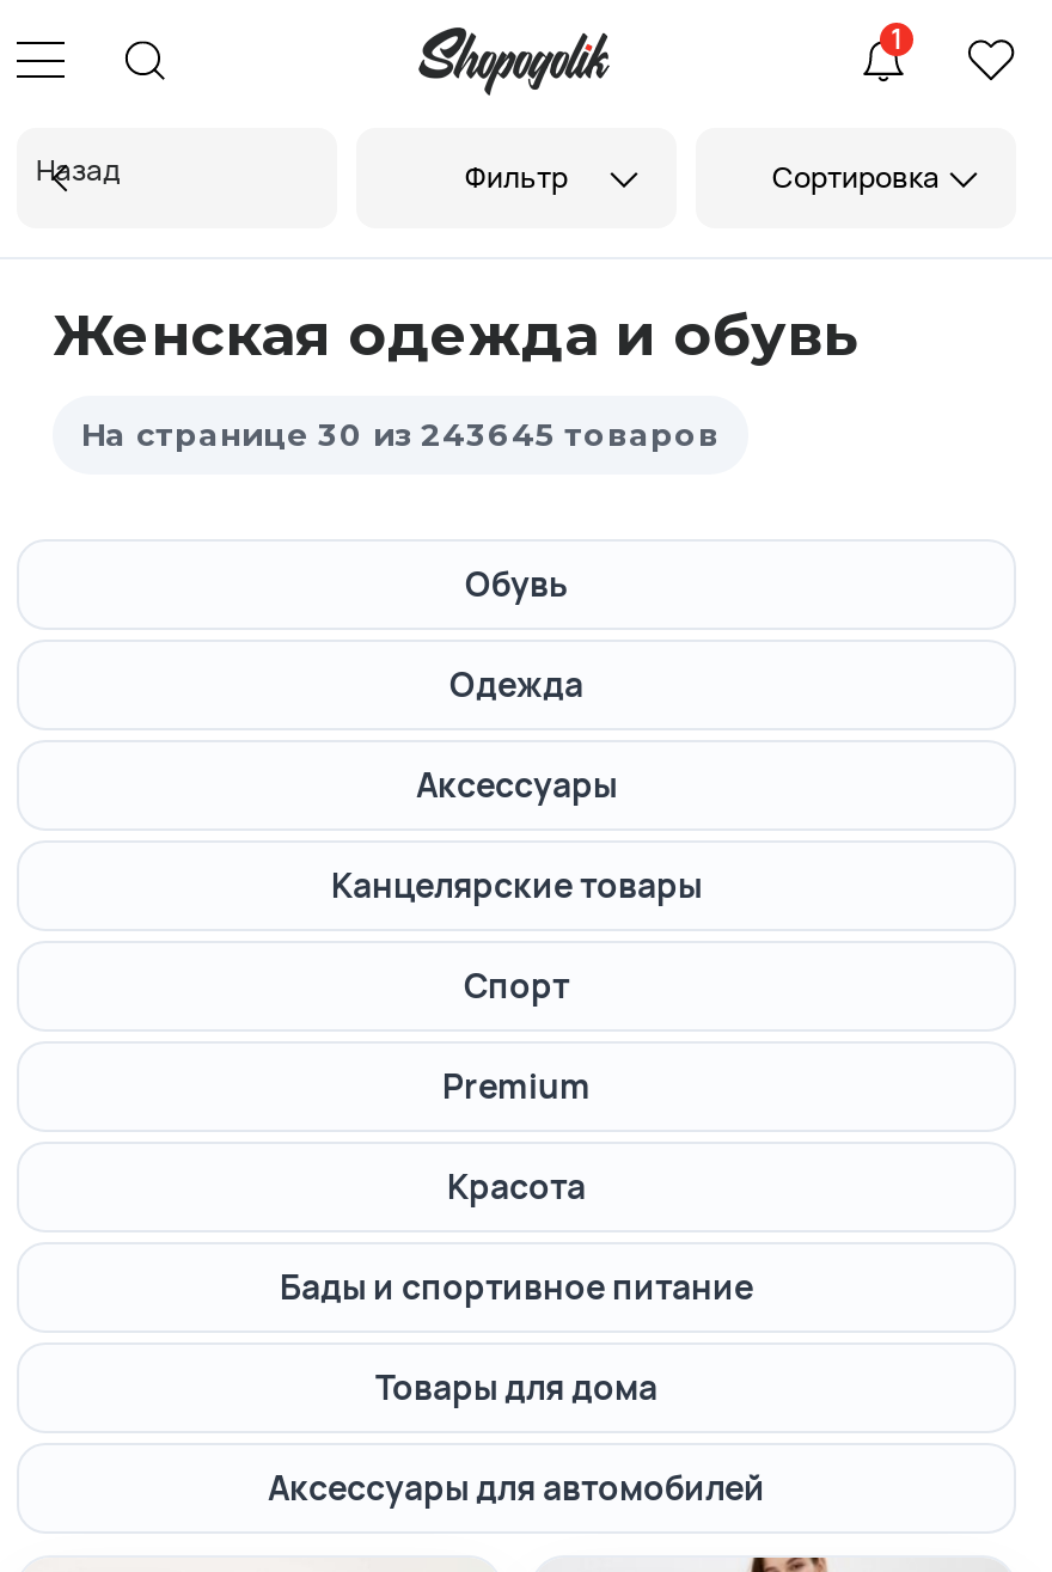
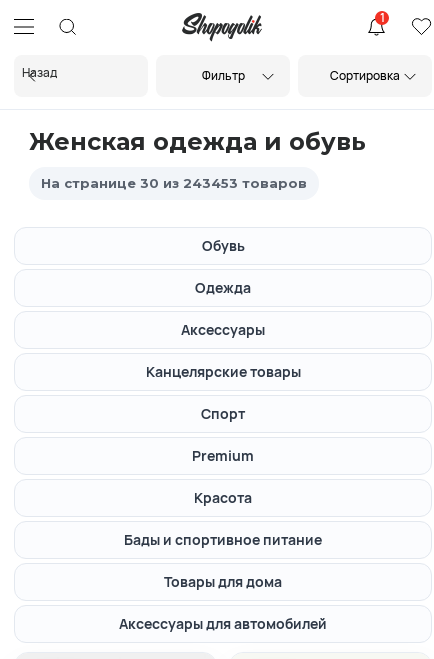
- На странице 30 из 243645 товаров
+ На странице 30 из 243453 товаров
